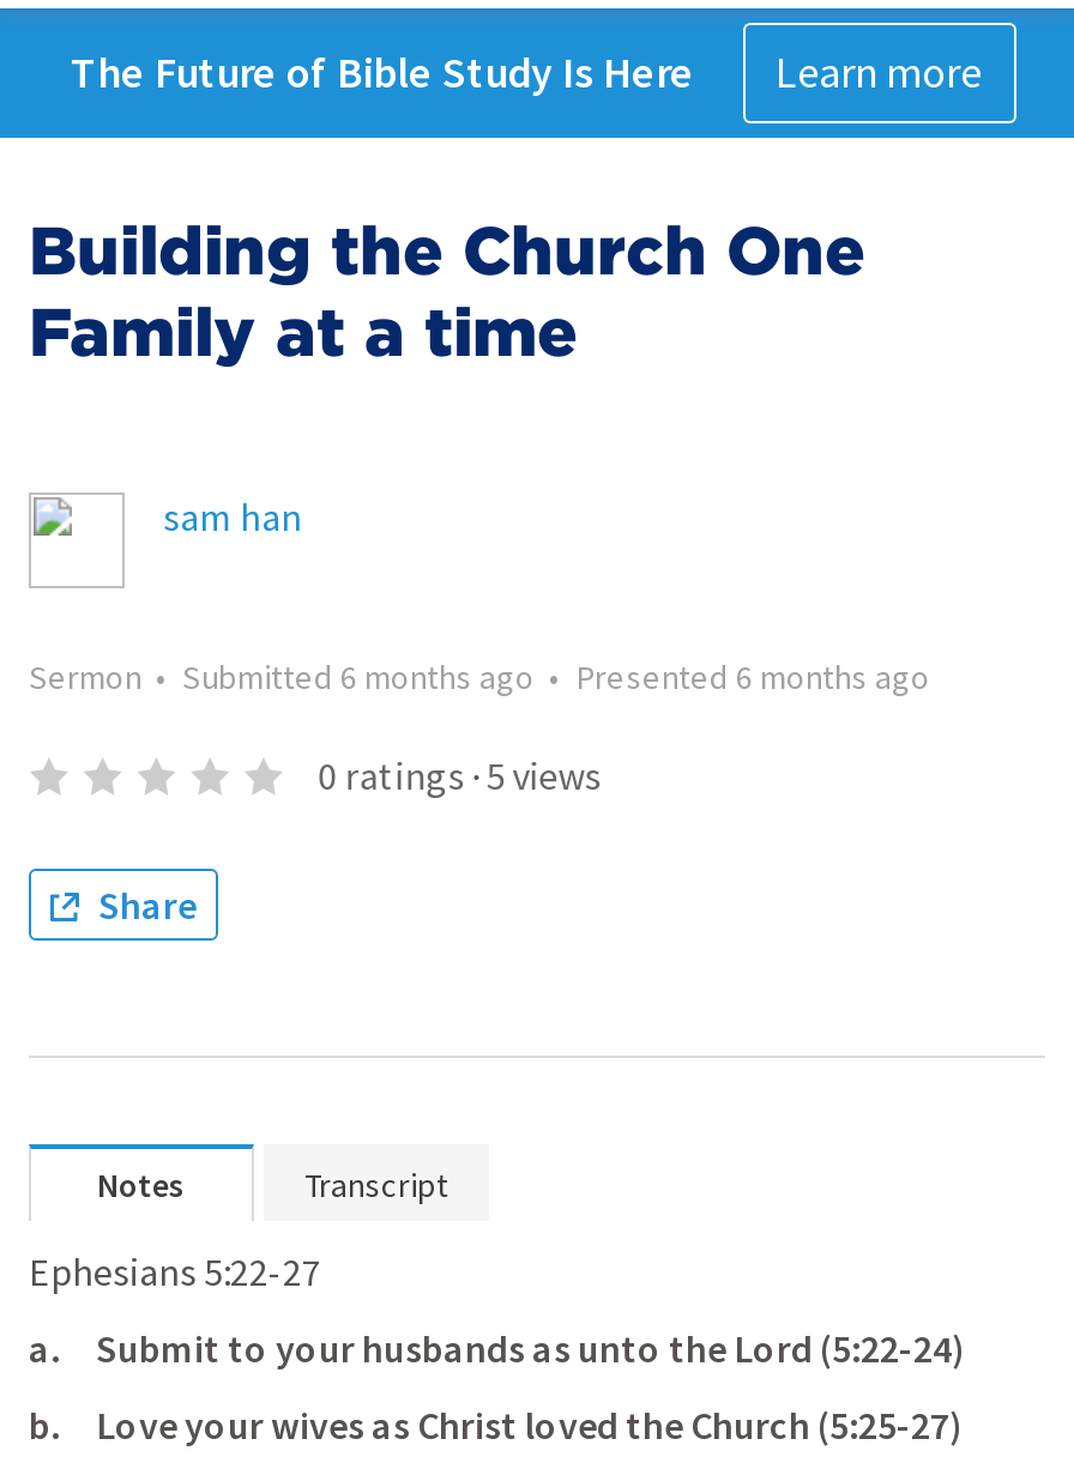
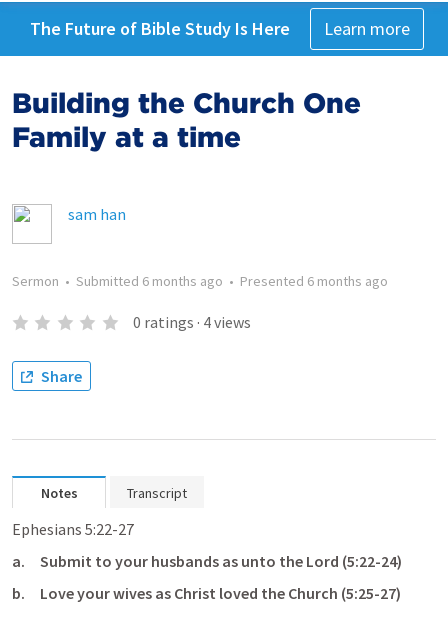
- 0 ratings · 5 views
+ 0 ratings · 4 views
